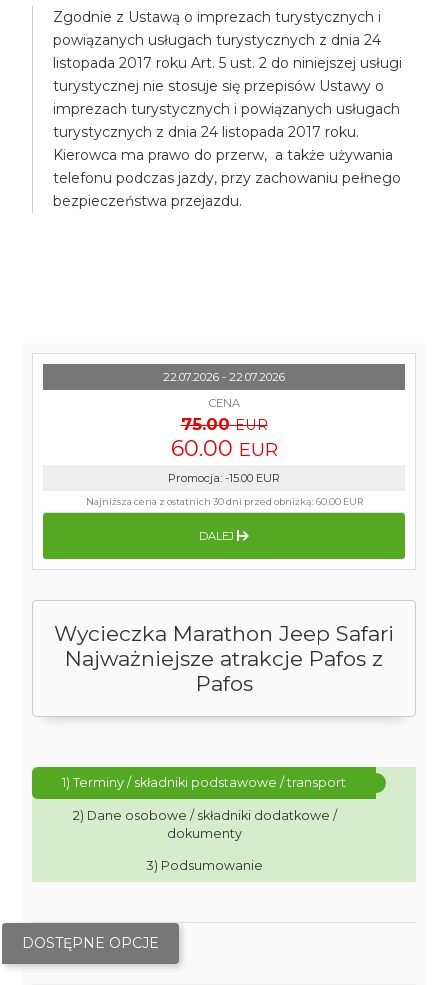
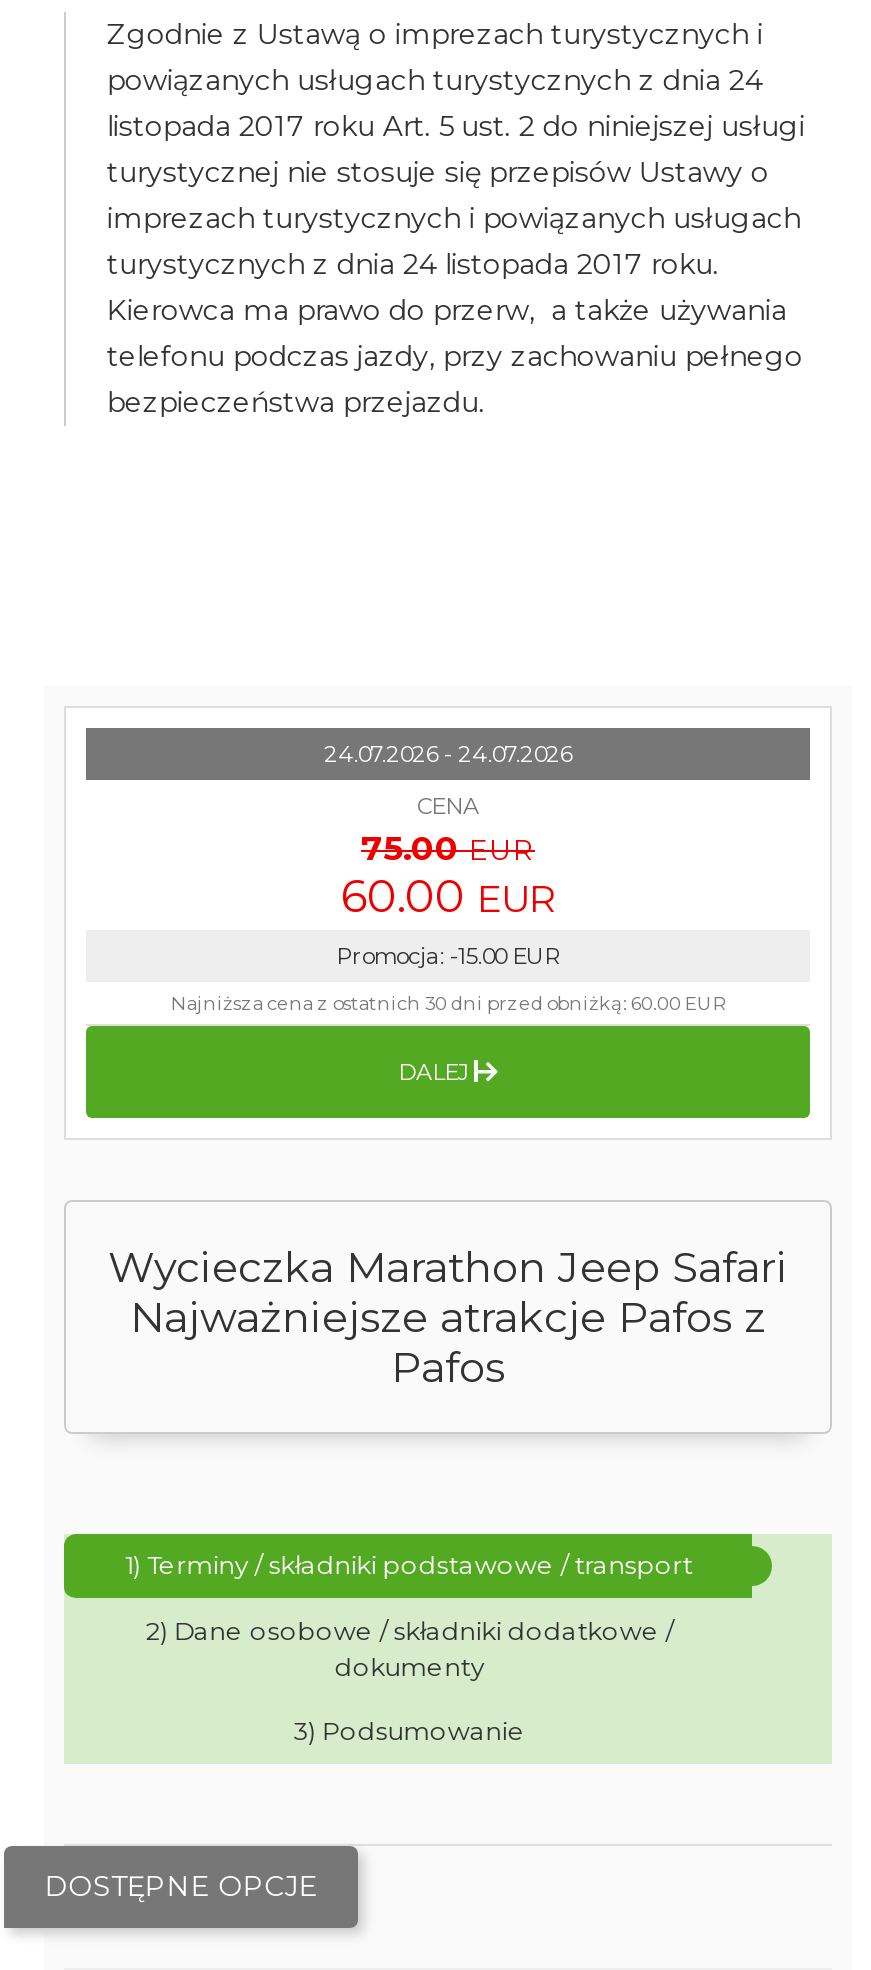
- 22.07.2026 - 22.07.2026
+ 24.07.2026 - 24.07.2026
